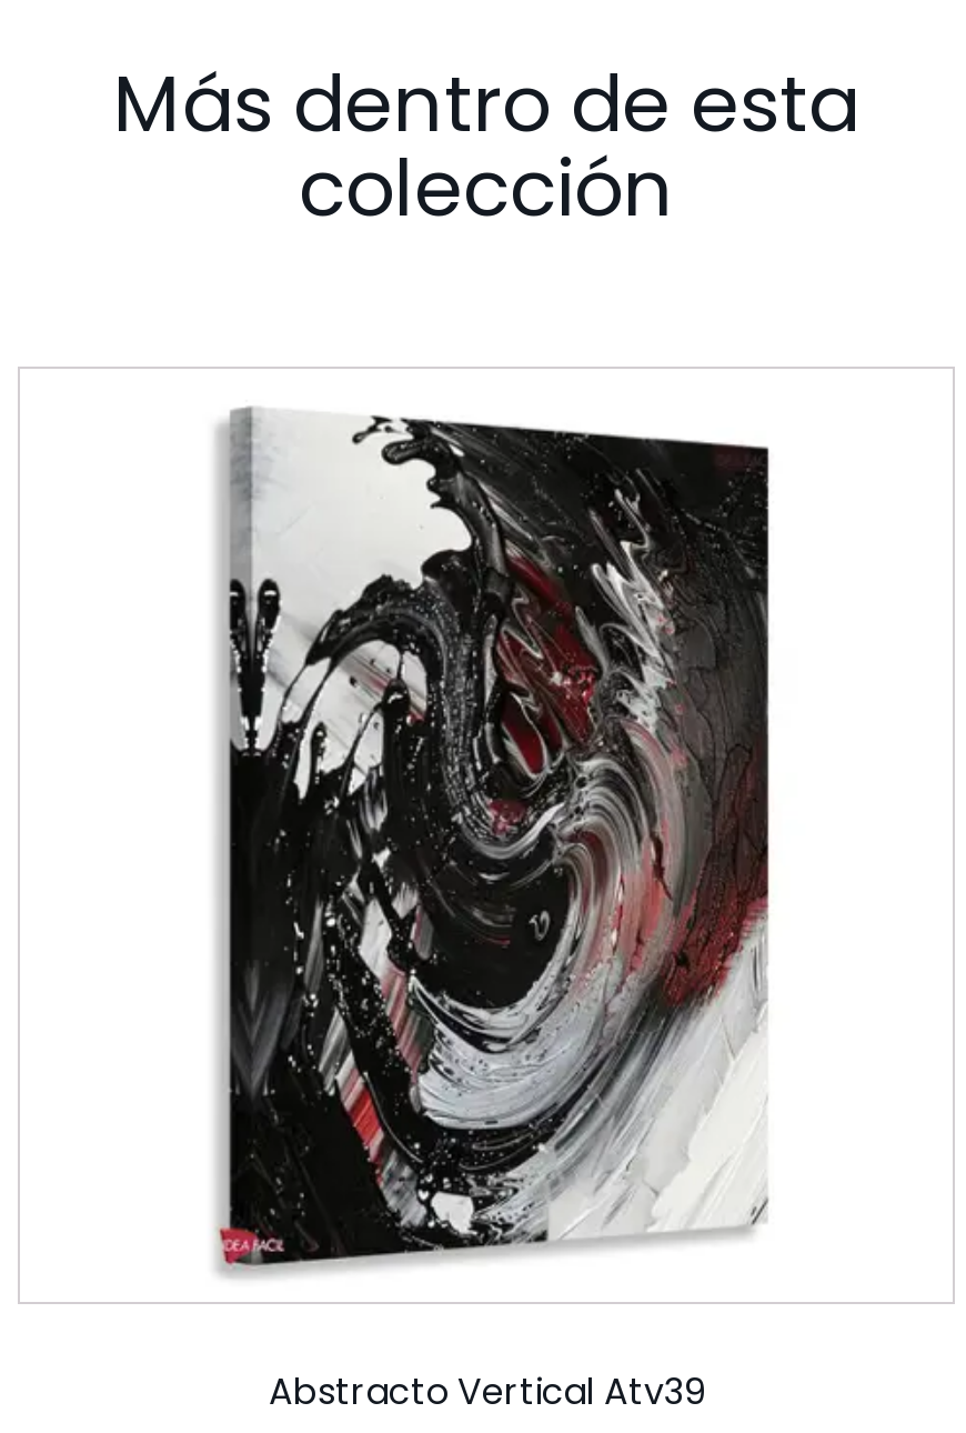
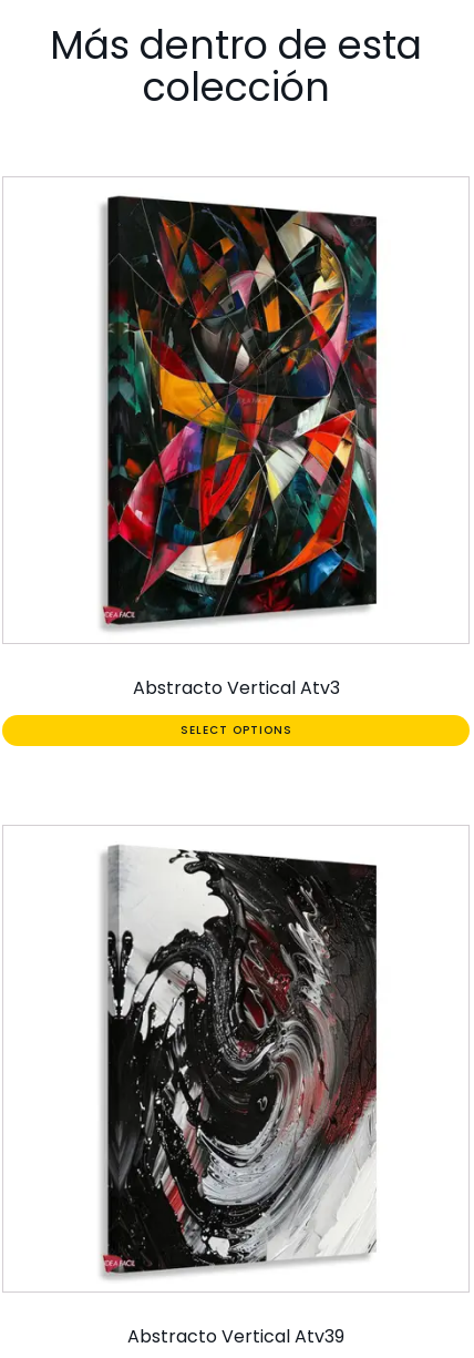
+ [image]

+ Abstracto Vertical Atv3
+ SELECT OPTIONS
